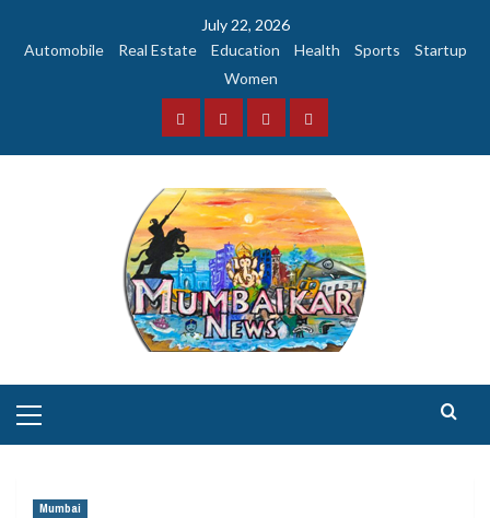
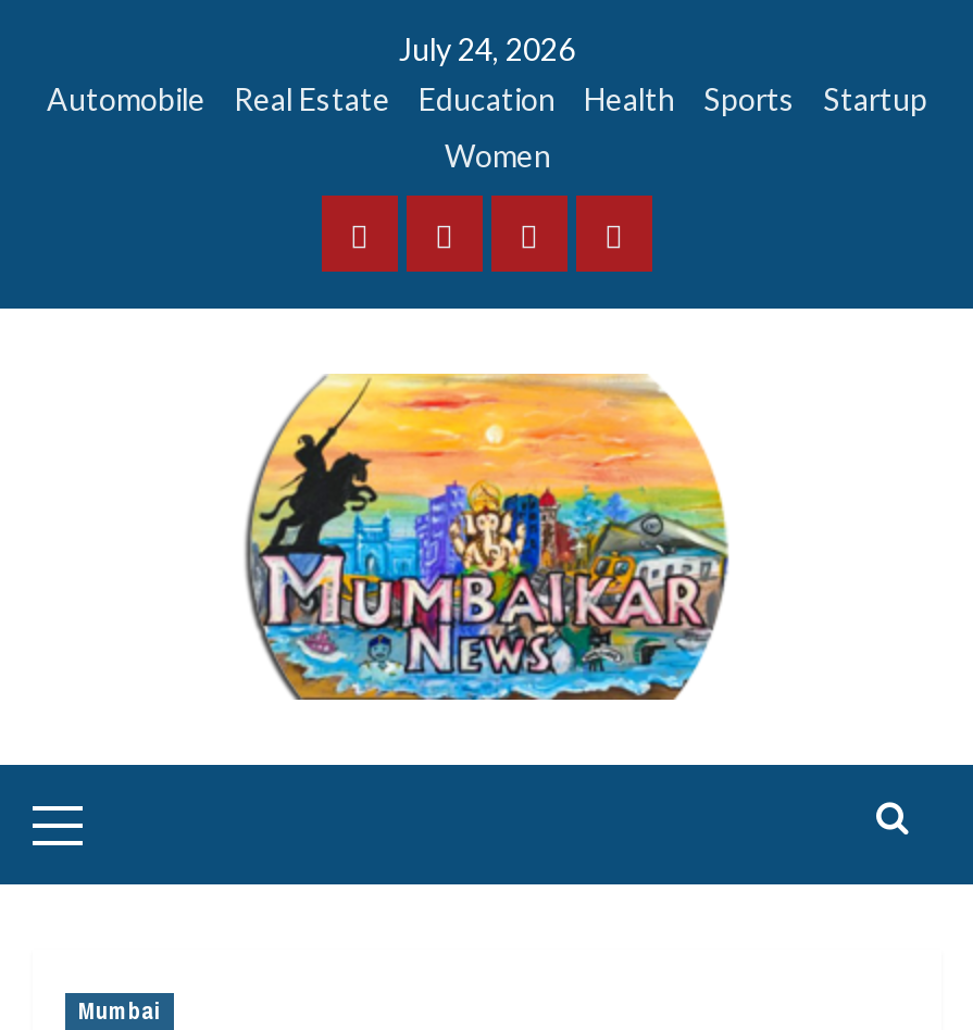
- July 22, 2026
+ July 24, 2026
